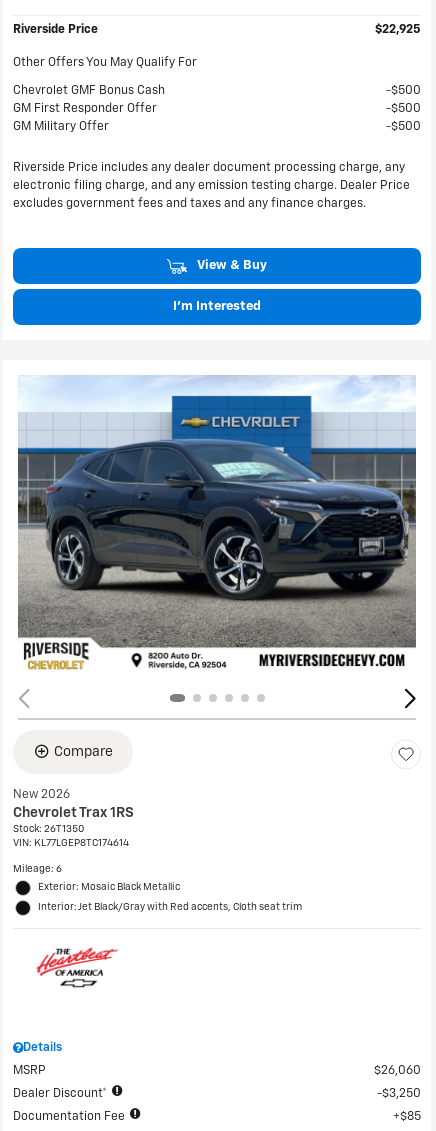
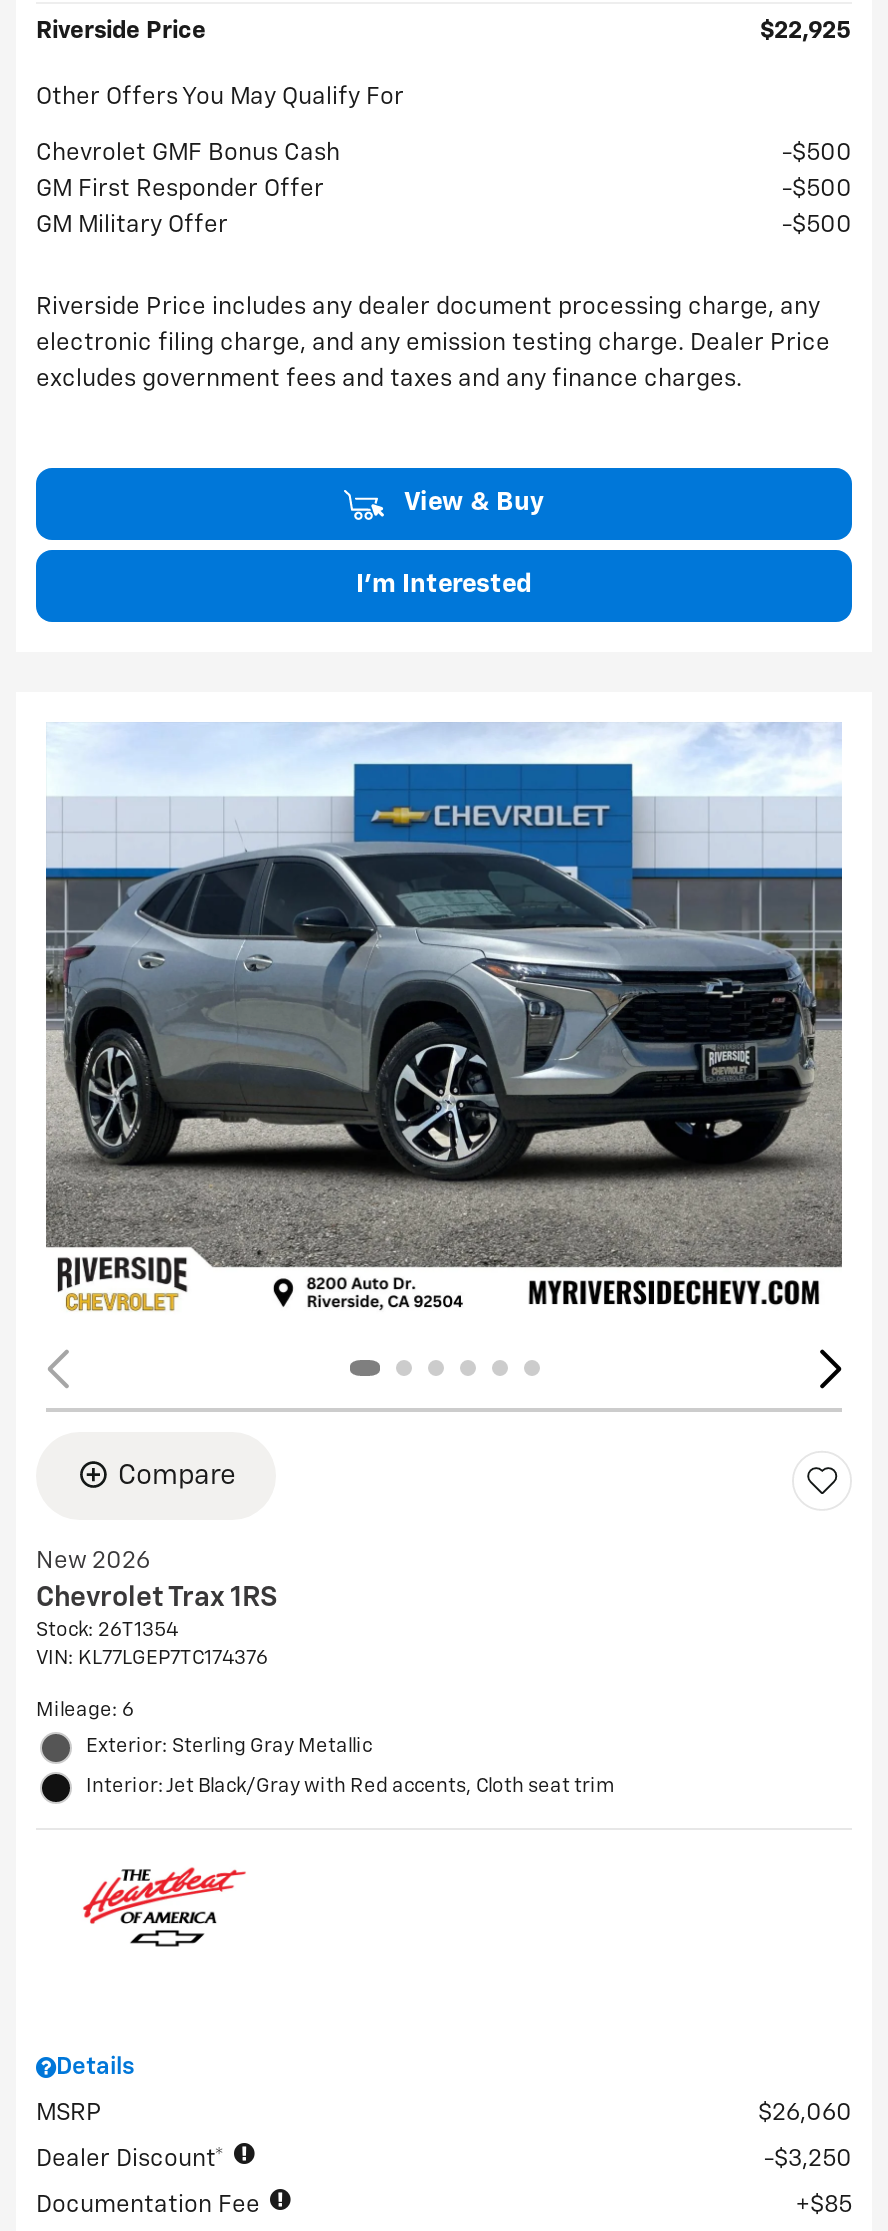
- [image]
+ [image]

- Stock: 26T1350
+ Stock: 26T1354

- VIN: KL77LGEP8TC174614
+ VIN: KL77LGEP7TC174376

- Exterior: Mosaic Black Metallic
+ Exterior: Sterling Gray Metallic
